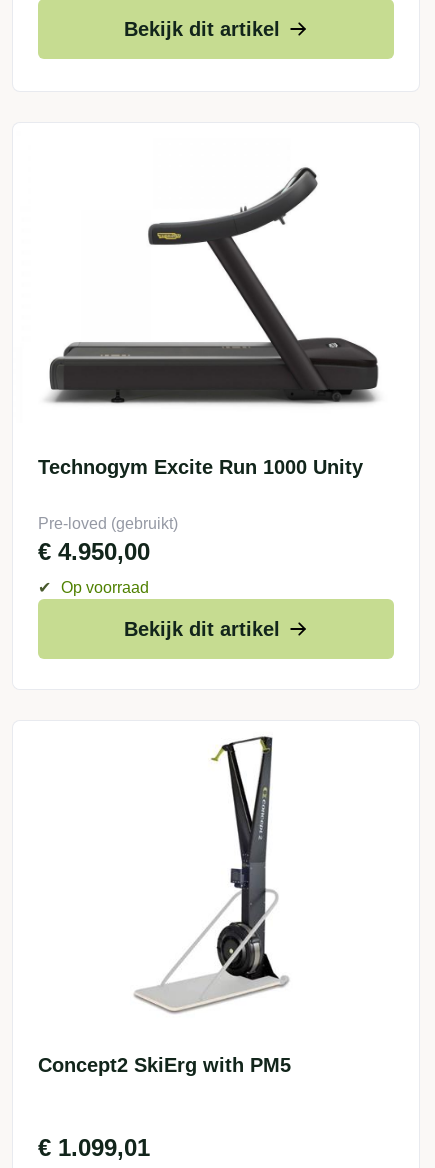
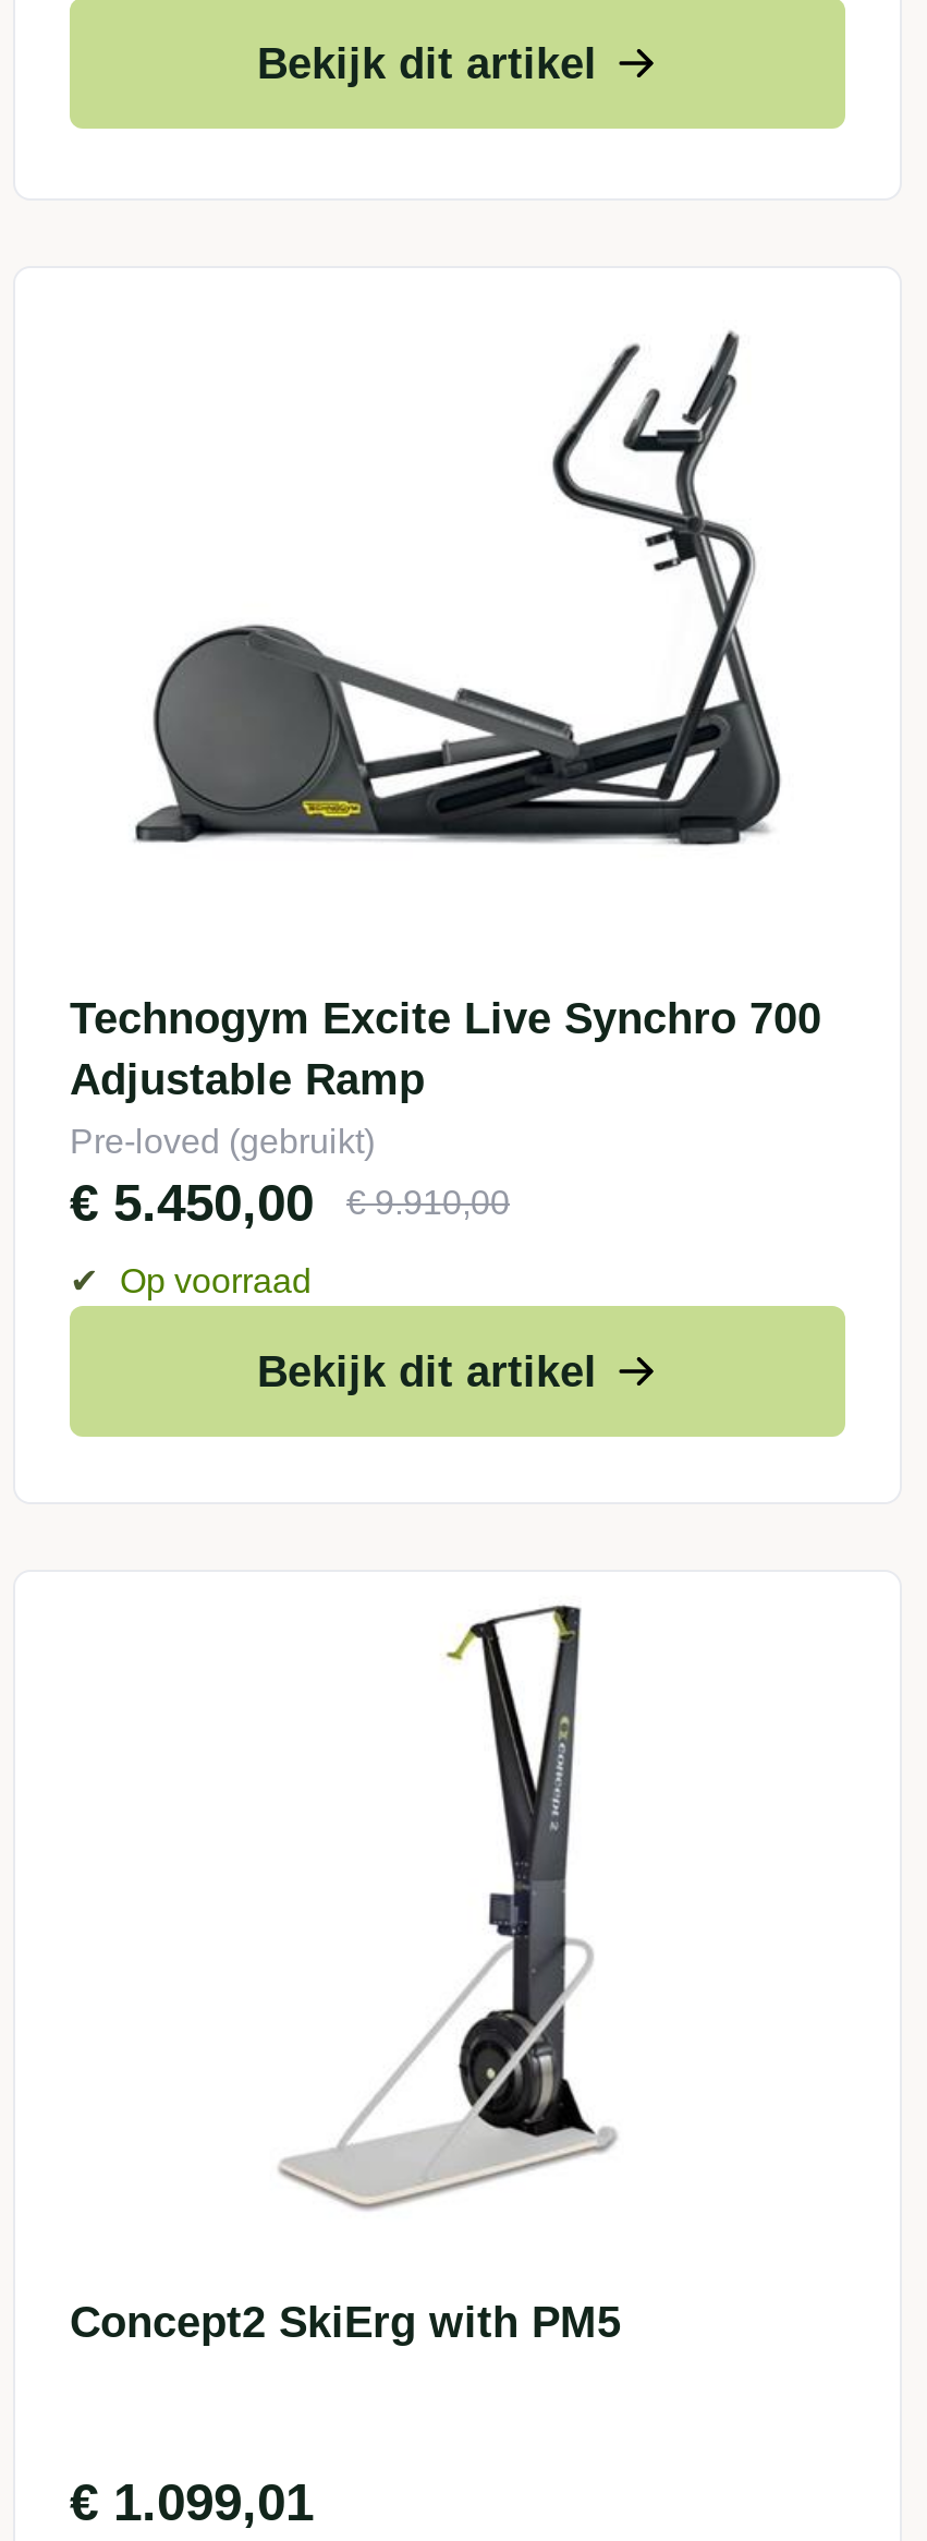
- [image]
+ [image]

- Technogym Excite Run 1000 Unity
+ Technogym Excite Live Synchro 700
+ Adjustable Ramp

- €4.950,00
+ €9.910,00
+ €5.450,00
